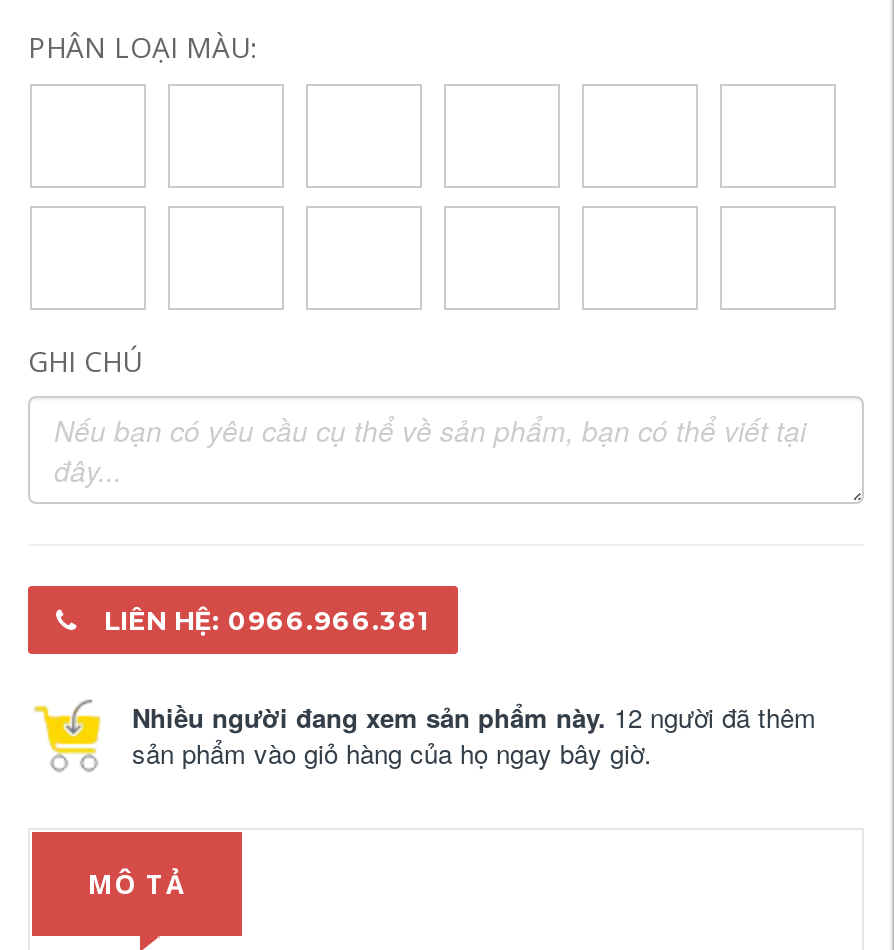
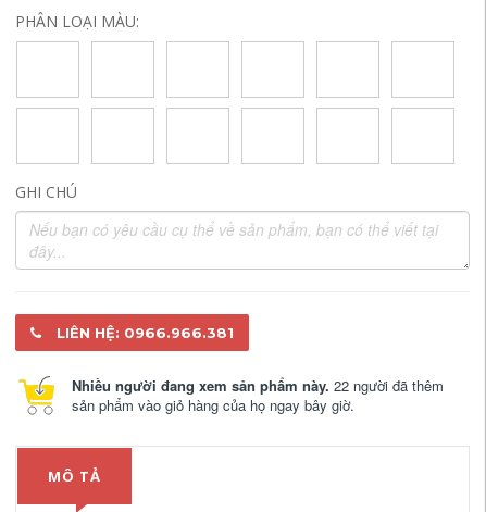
- Nhiều người đang xem sản phẩm này. 12 người đã thêm
+ Nhiều người đang xem sản phẩm này. 22 người đã thêm
